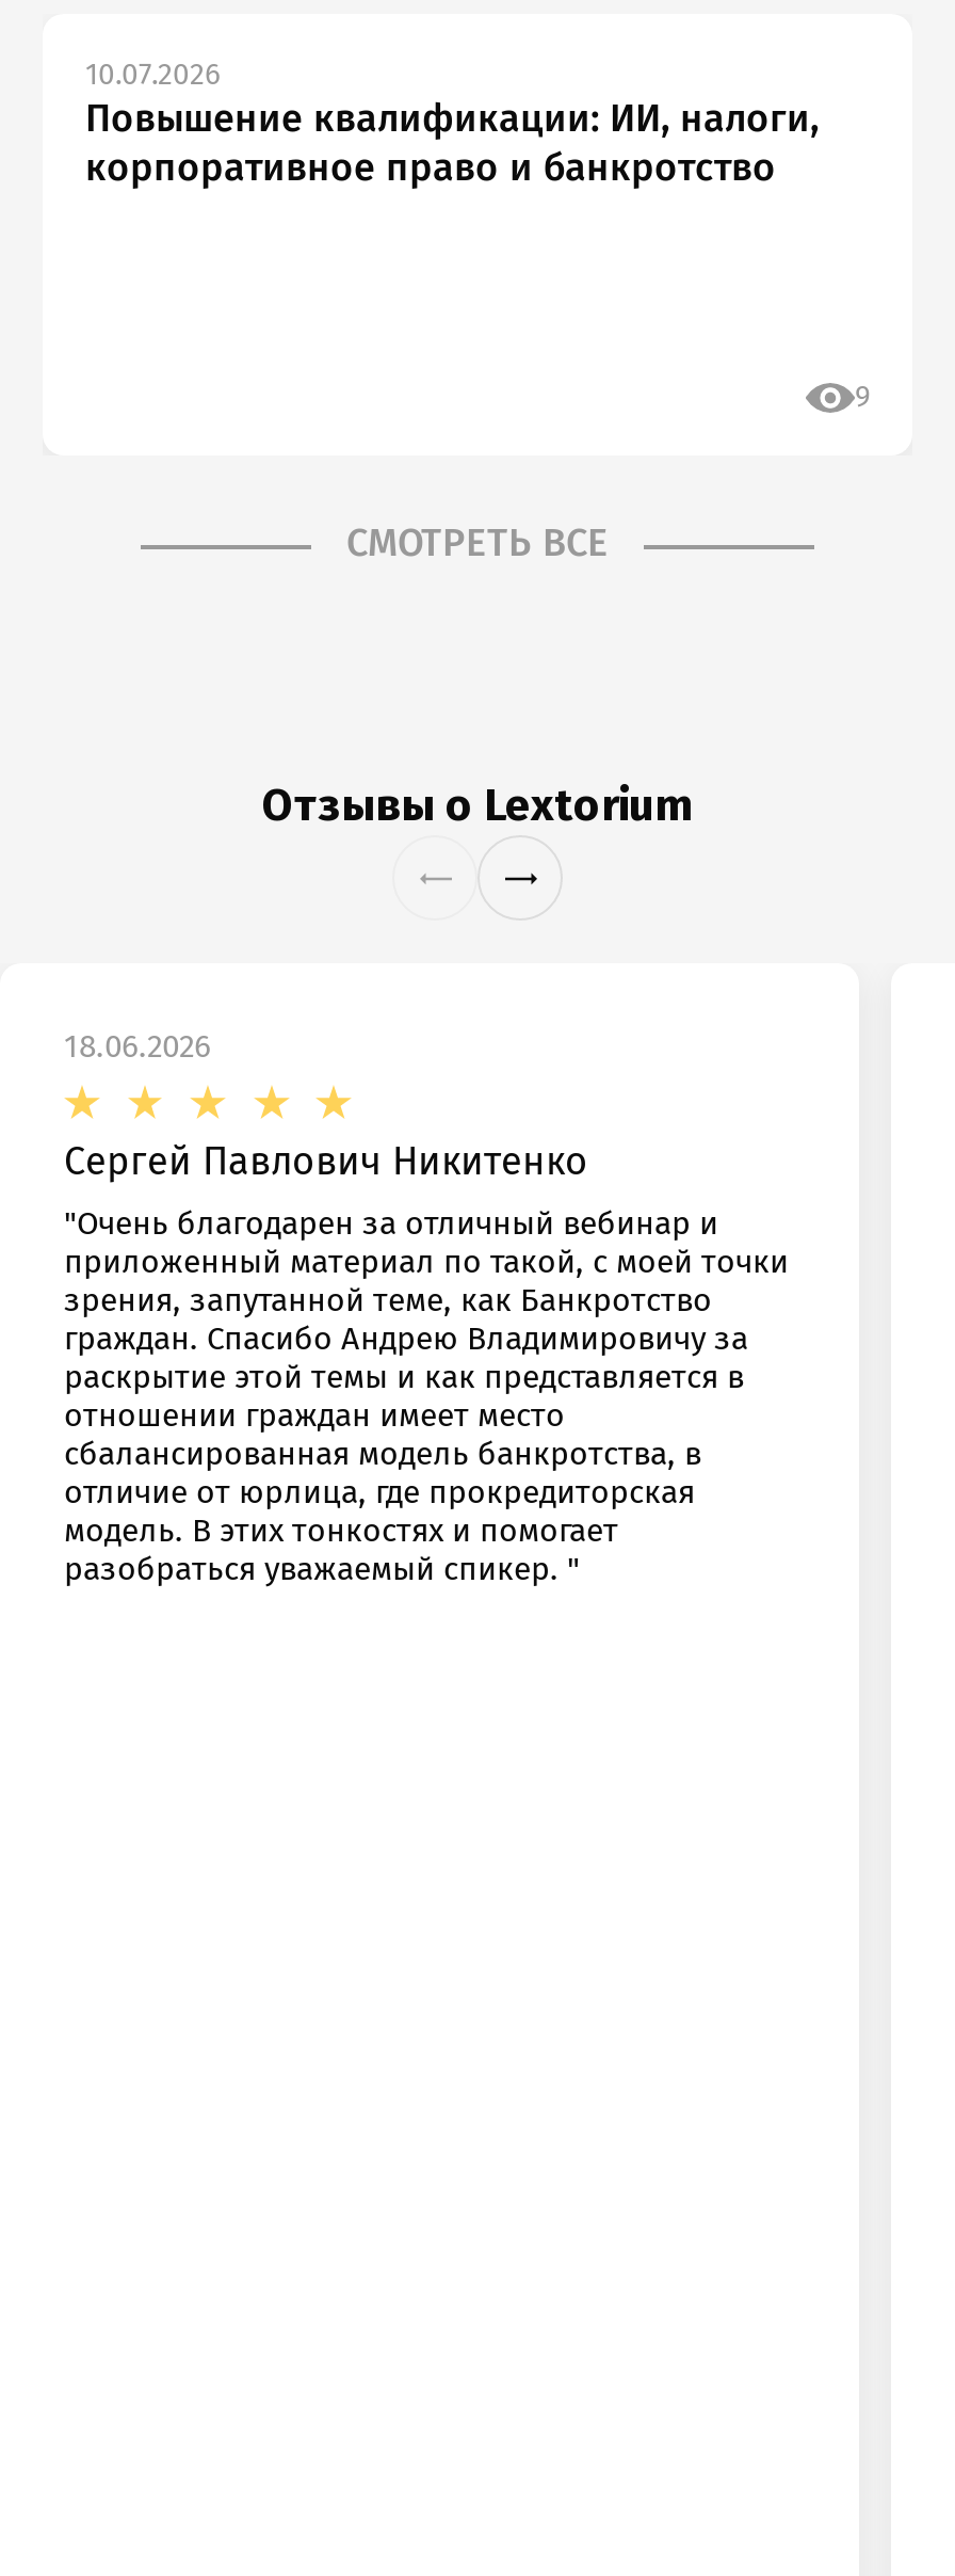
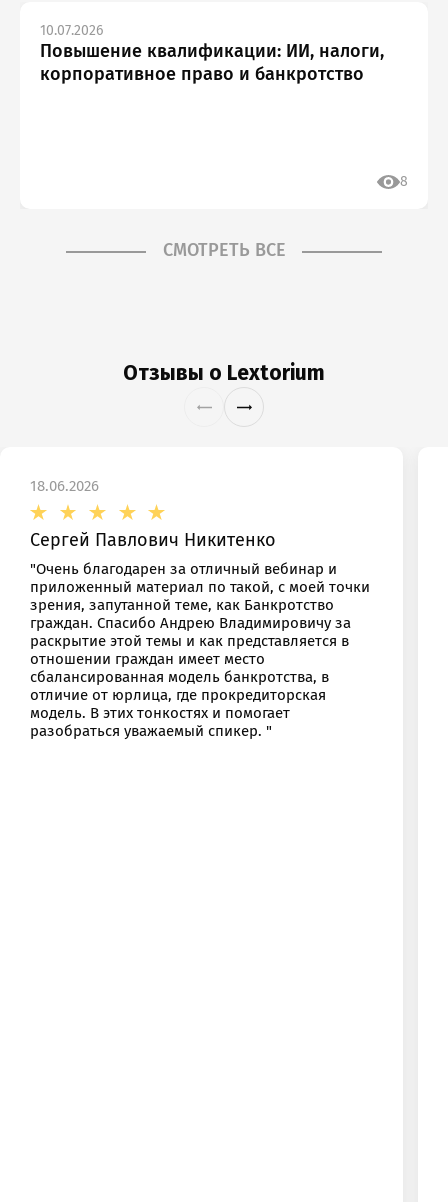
- 9
+ 8
